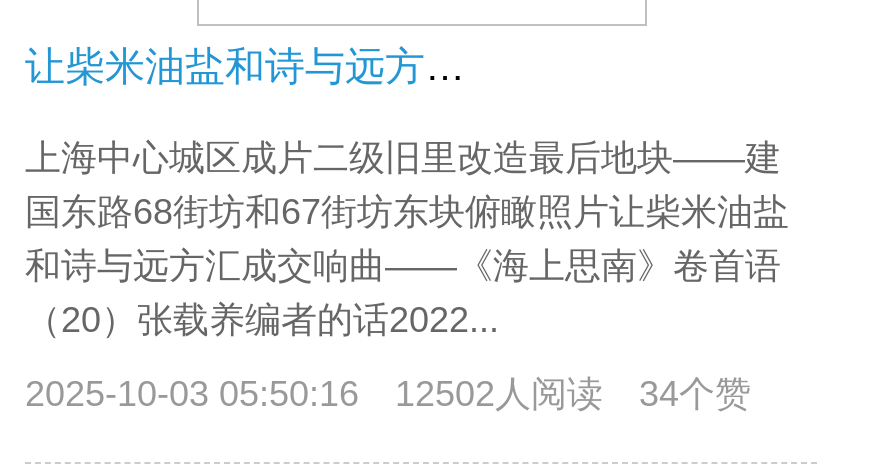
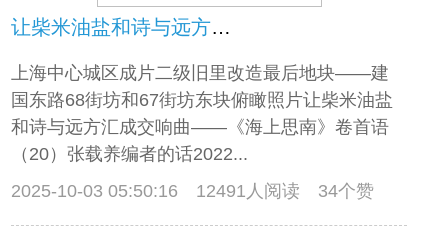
- 2025-10-03 05:50:16 12502人阅读 34个赞
+ 2025-10-03 05:50:16 12491人阅读 34个赞
